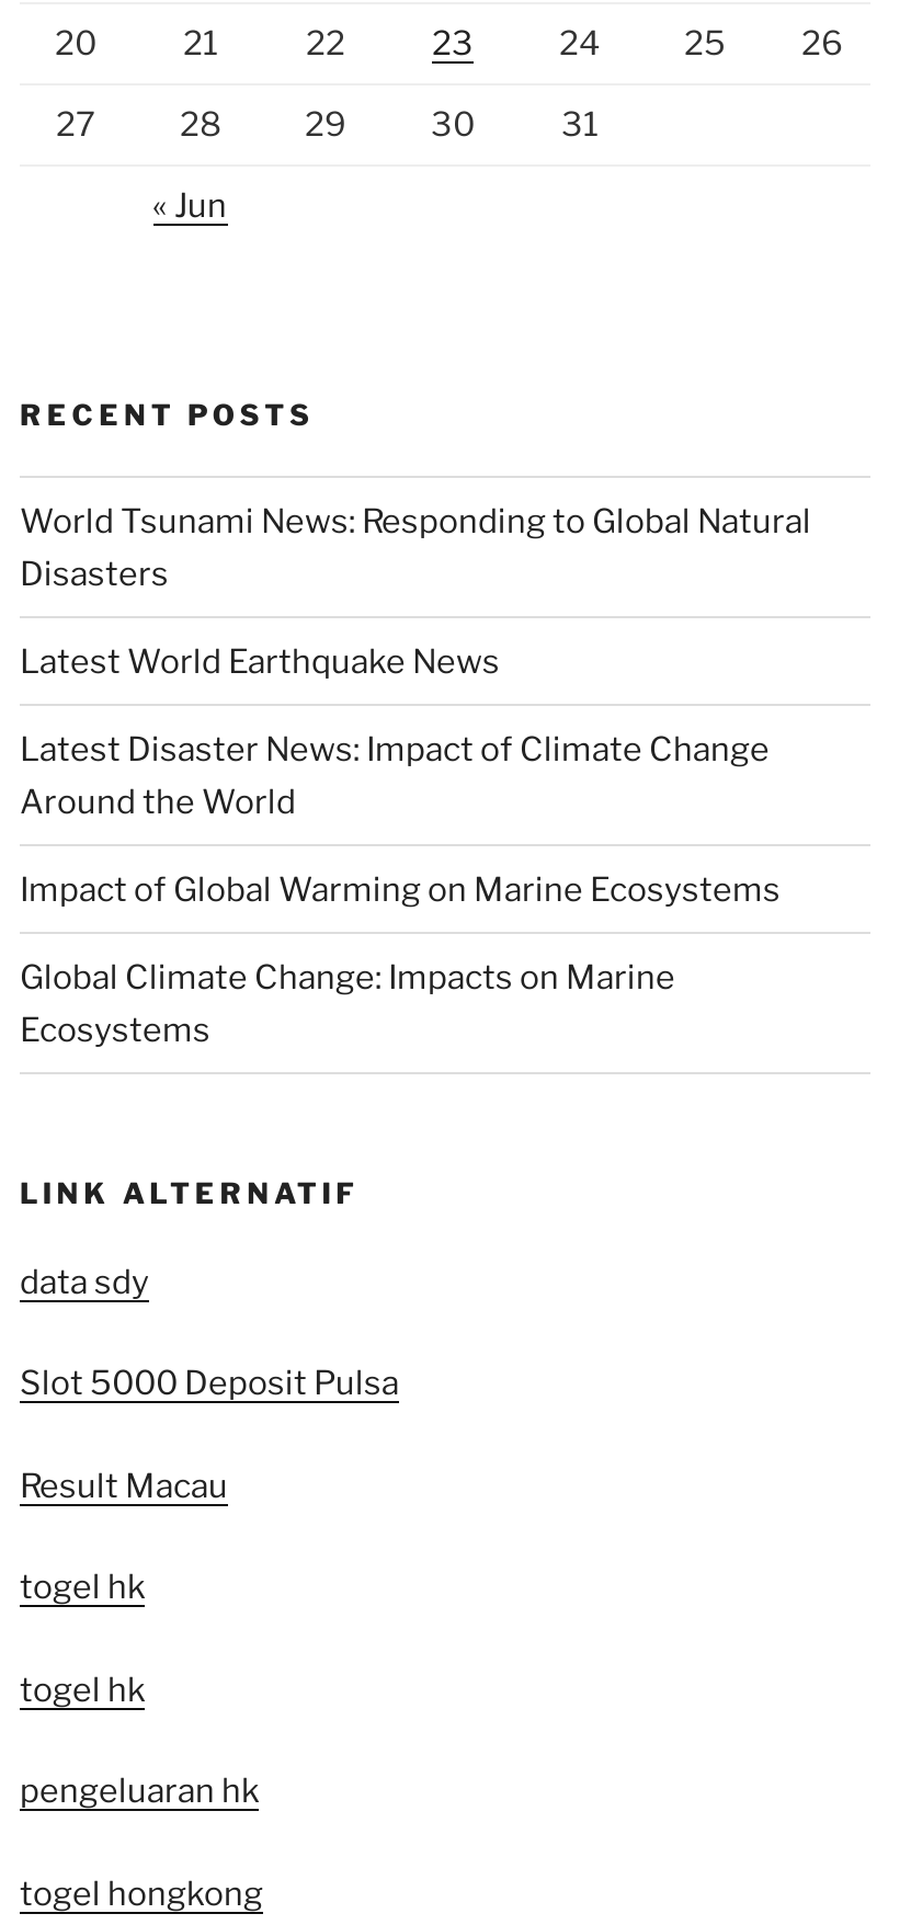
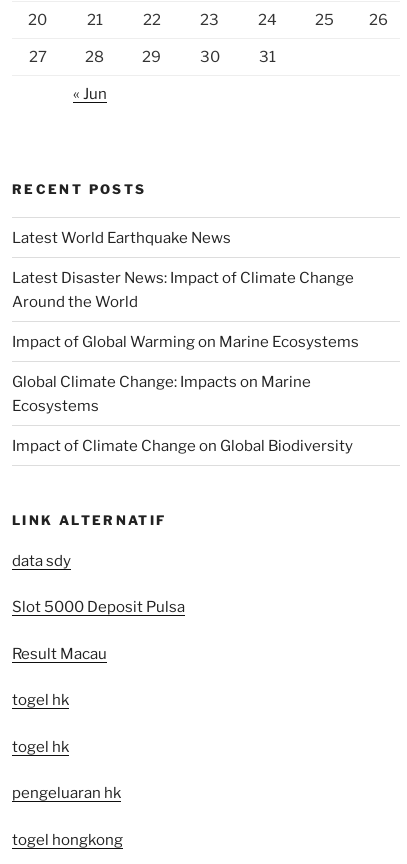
- World Tsunami News: Responding to Global Natural
- Disasters

moved up: Latest World Earthquake News | Latest Disaster News: Impact of Climate Change | Around the World | Impact of Global Warming on Marine Ecosystems | Global Climate Change: Impacts on Marine | Ecosystems

+ Impact of Climate Change on Global Biodiversity
